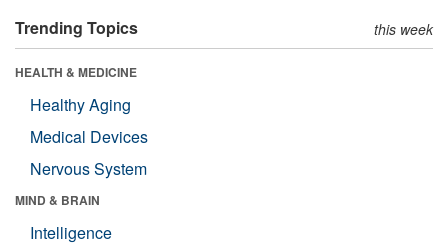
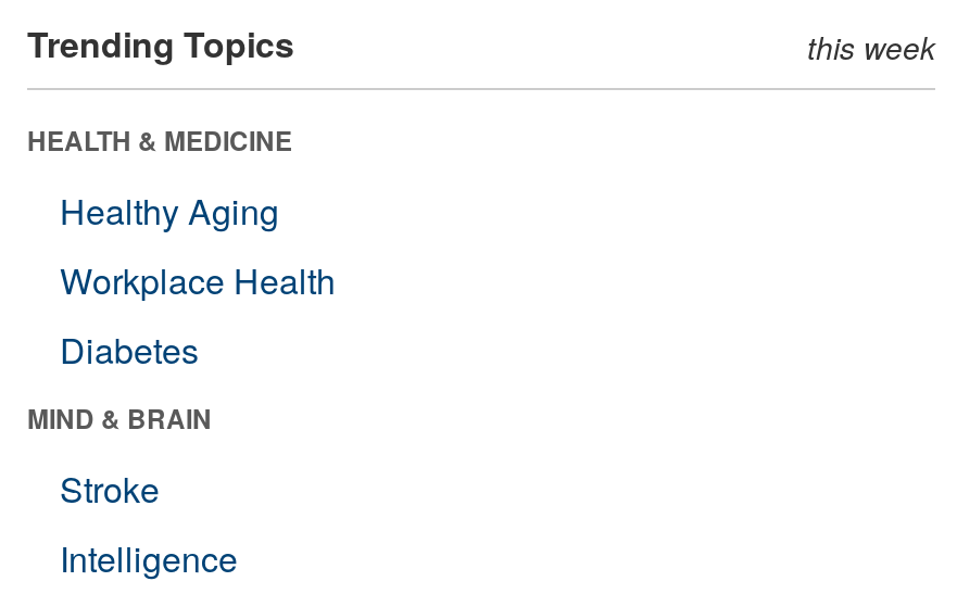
- Medical Devices
- Nervous System
+ Workplace Health
+ Diabetes

+ Stroke
